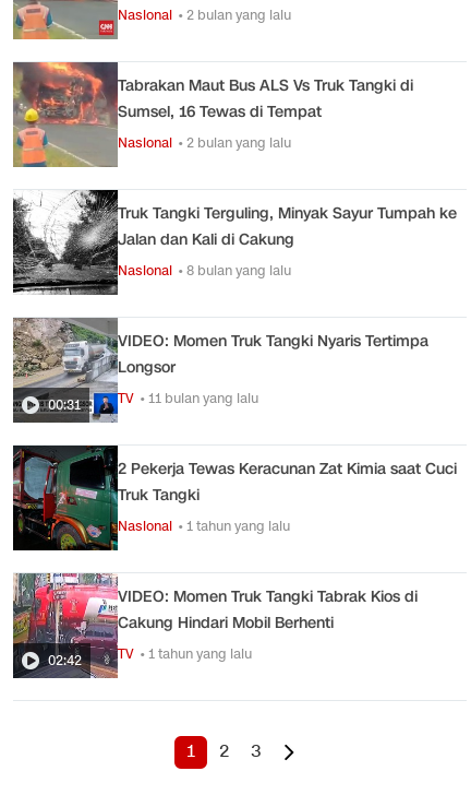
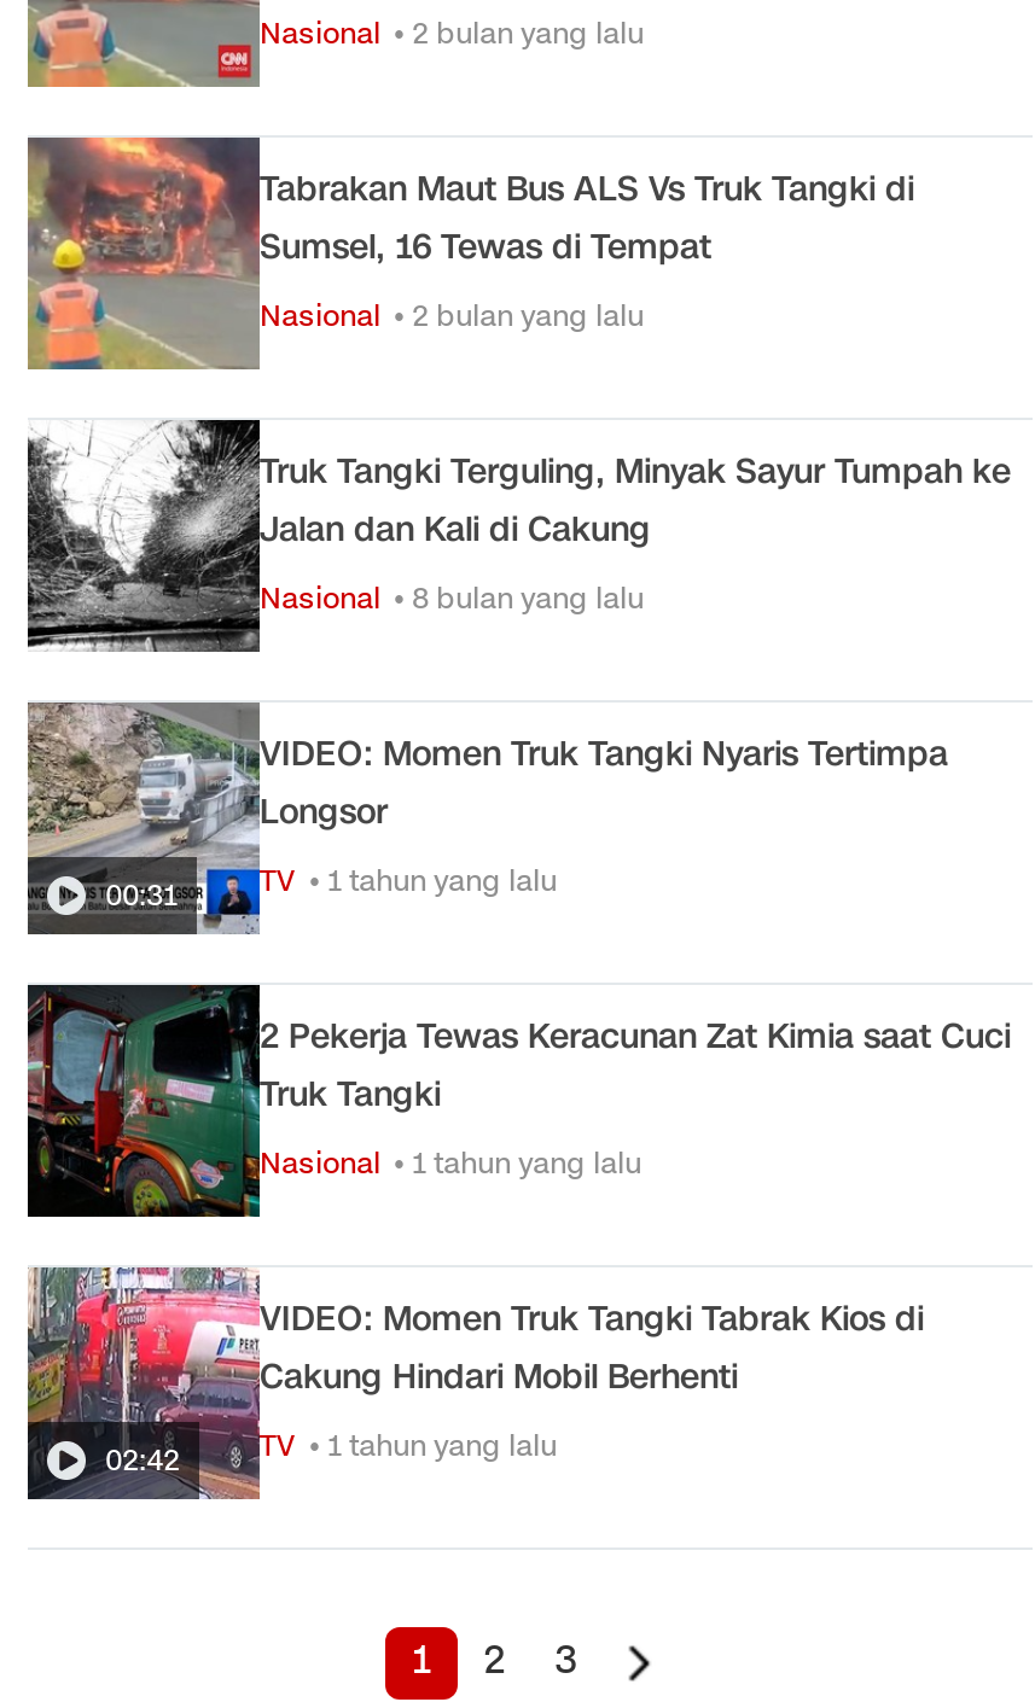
- TV • 11 bulan yang lalu
+ TV • 1 tahun yang lalu
